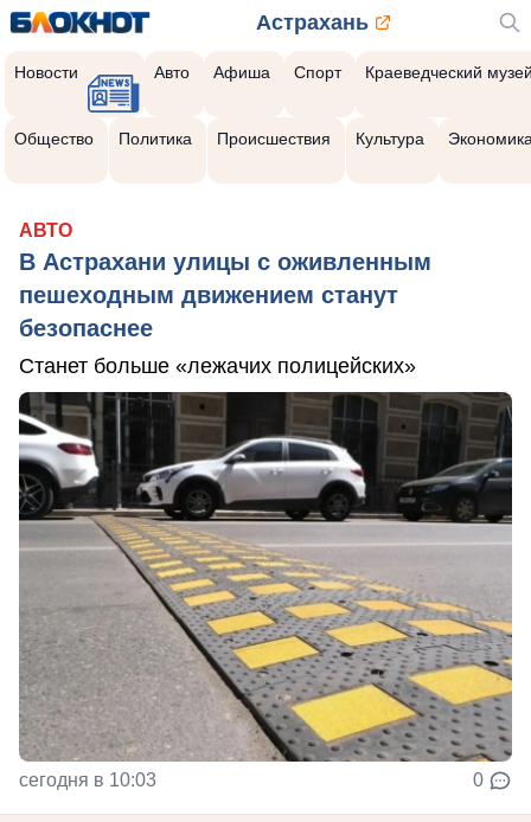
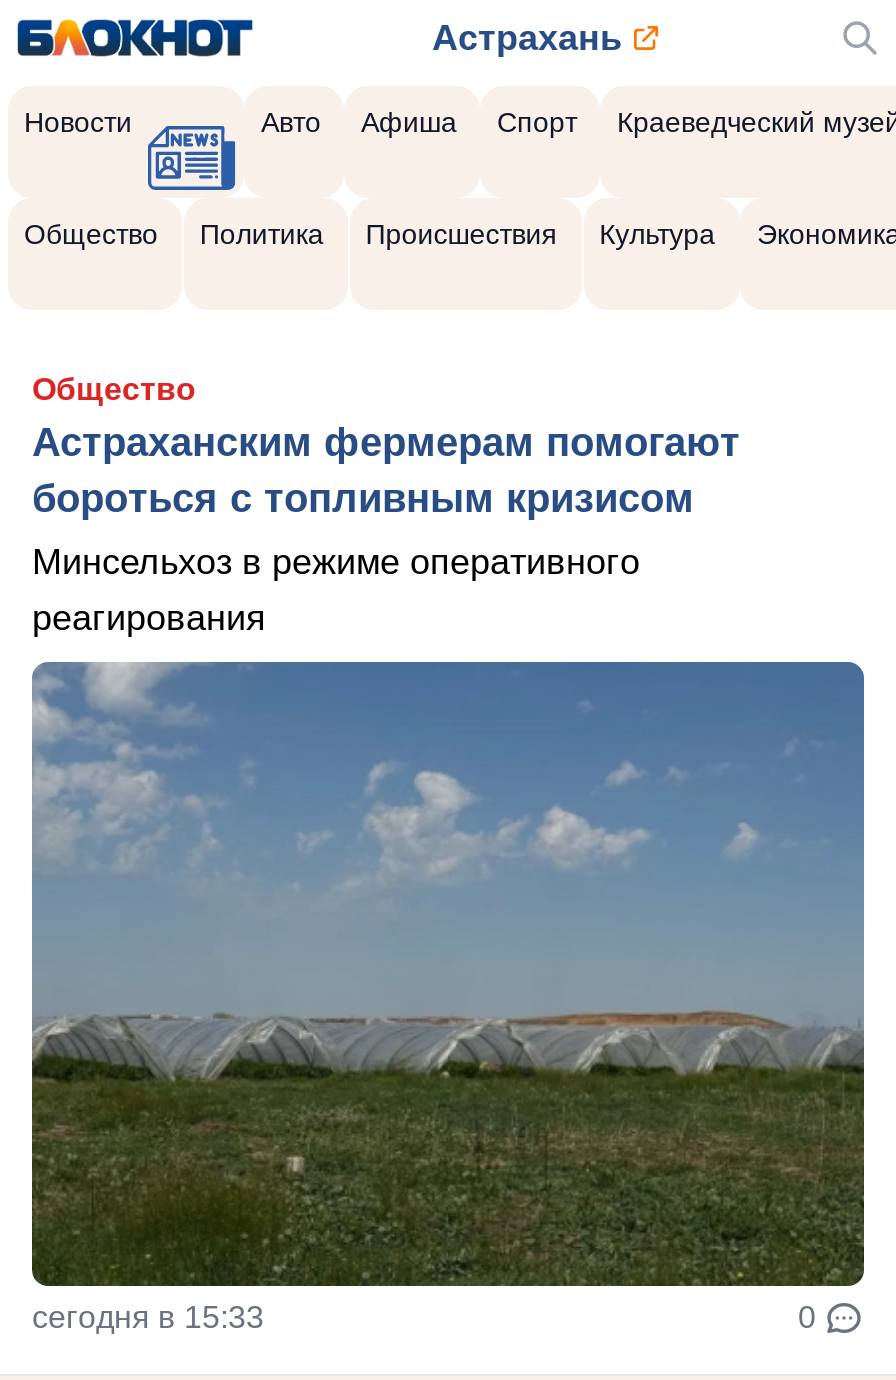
- АВТО
- В Астрахани улицы с оживленным
- пешеходным движением станут
- безопаснее
+ Общество
+ Астраханским фермерам помогают
+ бороться с топливным кризисом

- Станет больше «лежачих полицейских»
+ Минсельхоз в режиме оперативного
+ реагирования

- [image]
- сегодня в 10:03
+ [image]
+ сегодня в 15:33
